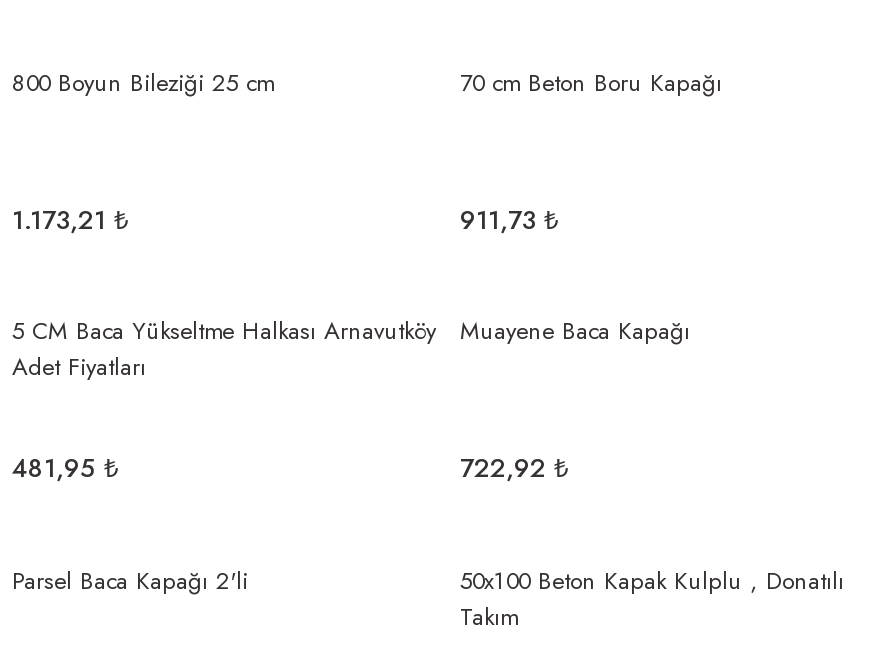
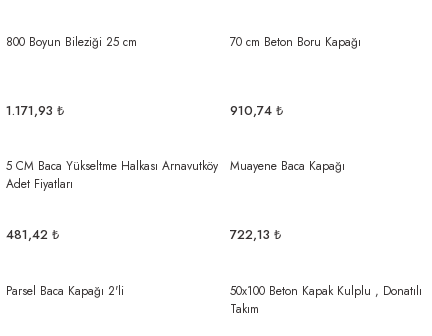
- 1.173,21 ₺
+ 1.171,93 ₺

- 911,73 ₺
+ 910,74 ₺

- 481,95 ₺
+ 481,42 ₺

- 722,92 ₺
+ 722,13 ₺
